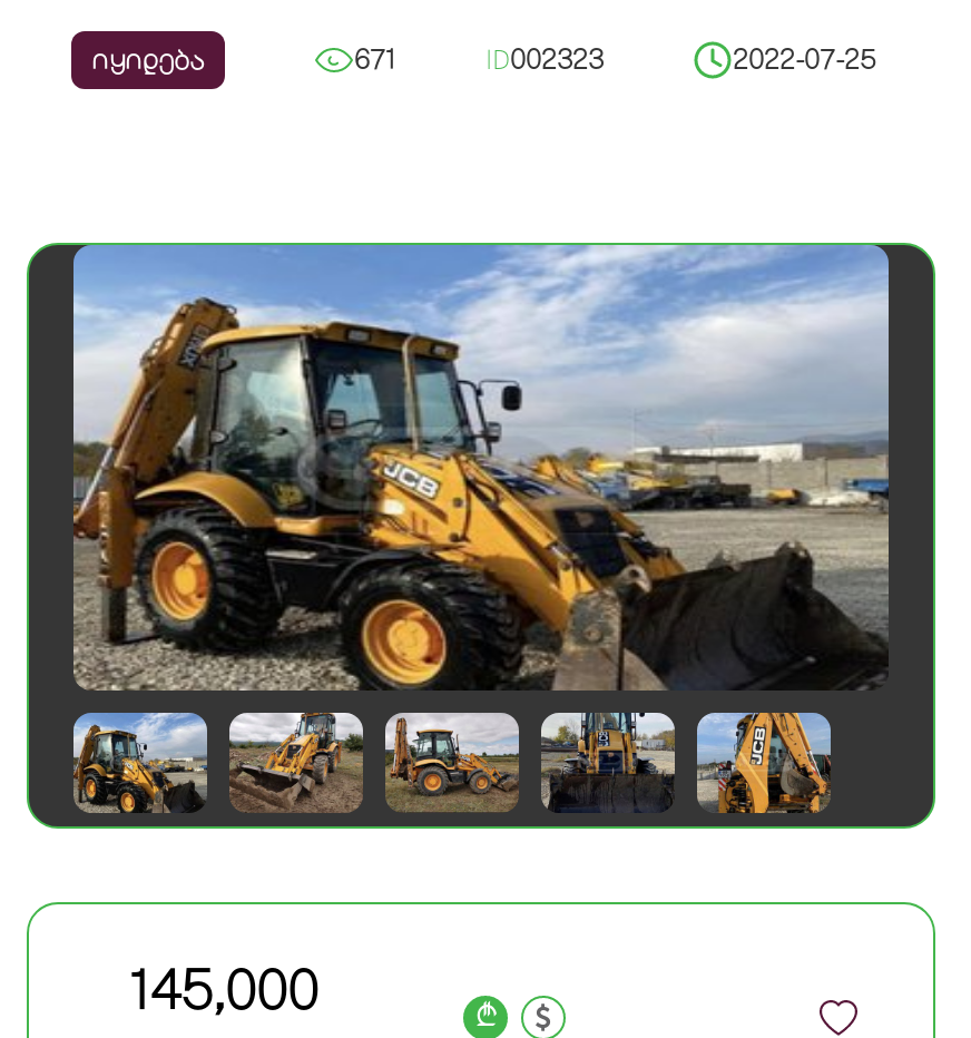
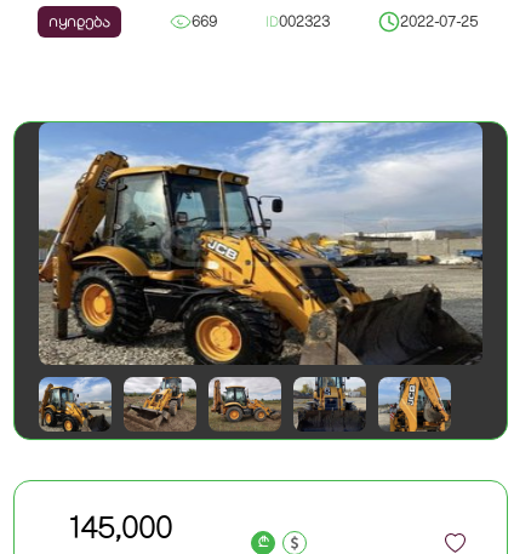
- 671
+ 669
